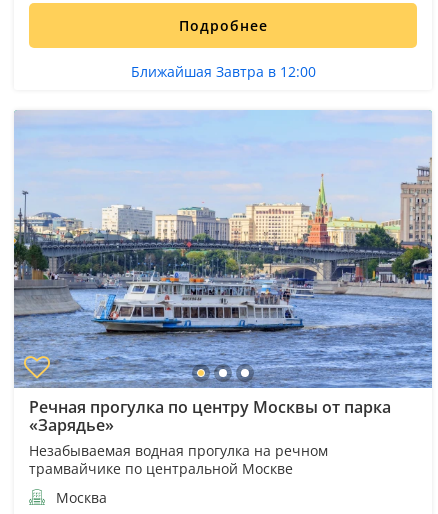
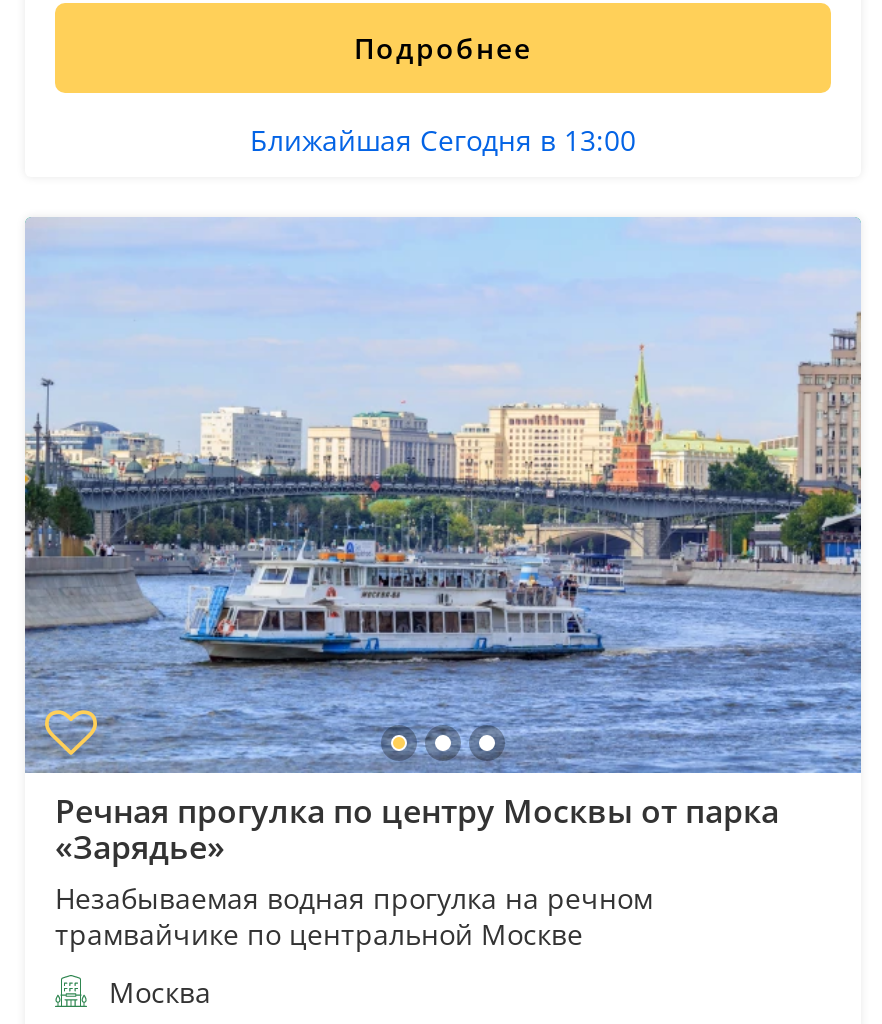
- Ближайшая Завтра в 12:00
+ Ближайшая Сегодня в 13:00
